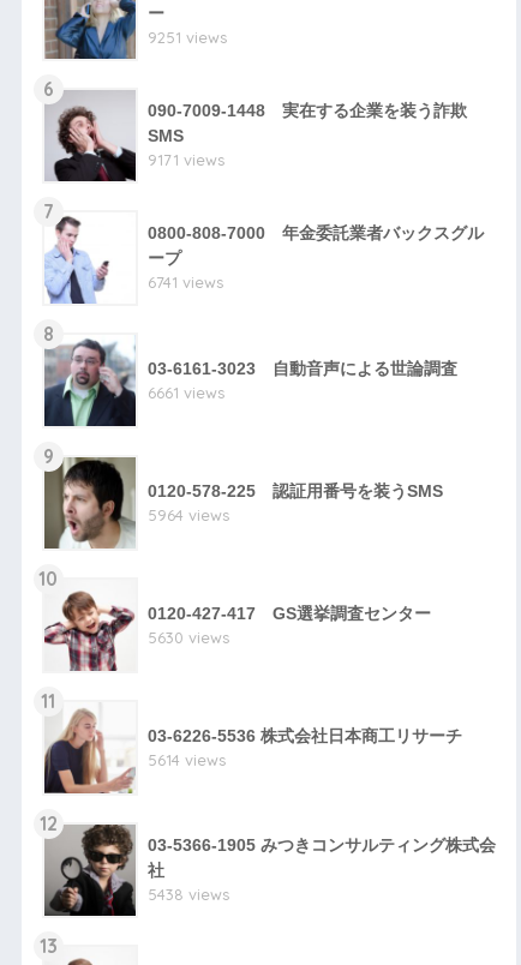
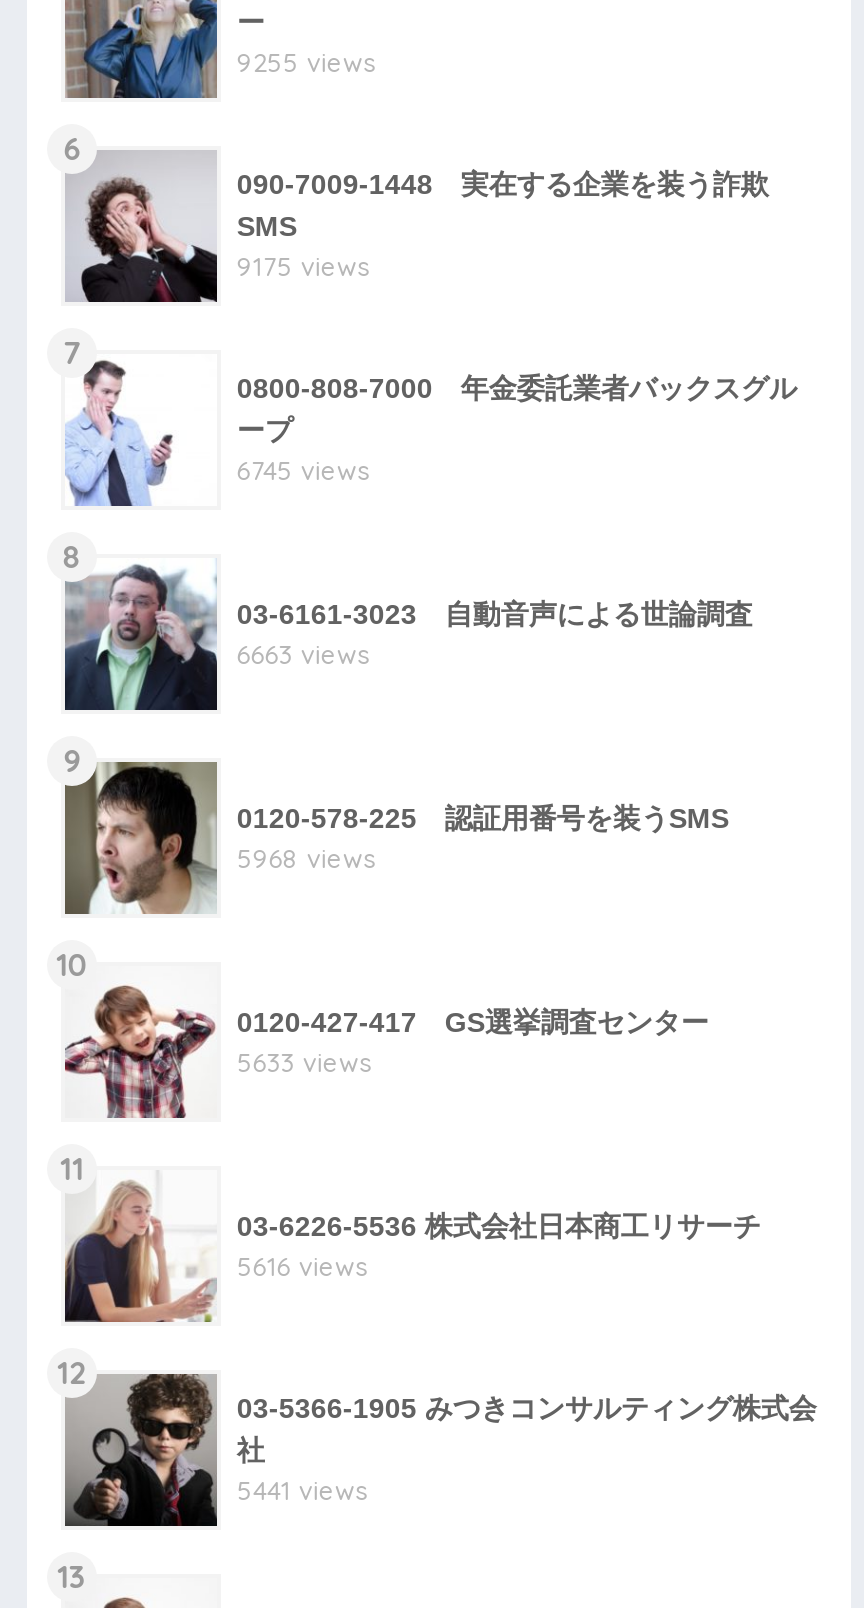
- 9251 views
+ 9255 views

- 9171 views
+ 9175 views

- 6741 views
+ 6745 views

- 6661 views
+ 6663 views

- 5964 views
+ 5968 views

- 5630 views
+ 5633 views

- 5614 views
+ 5616 views

- 5438 views
+ 5441 views
